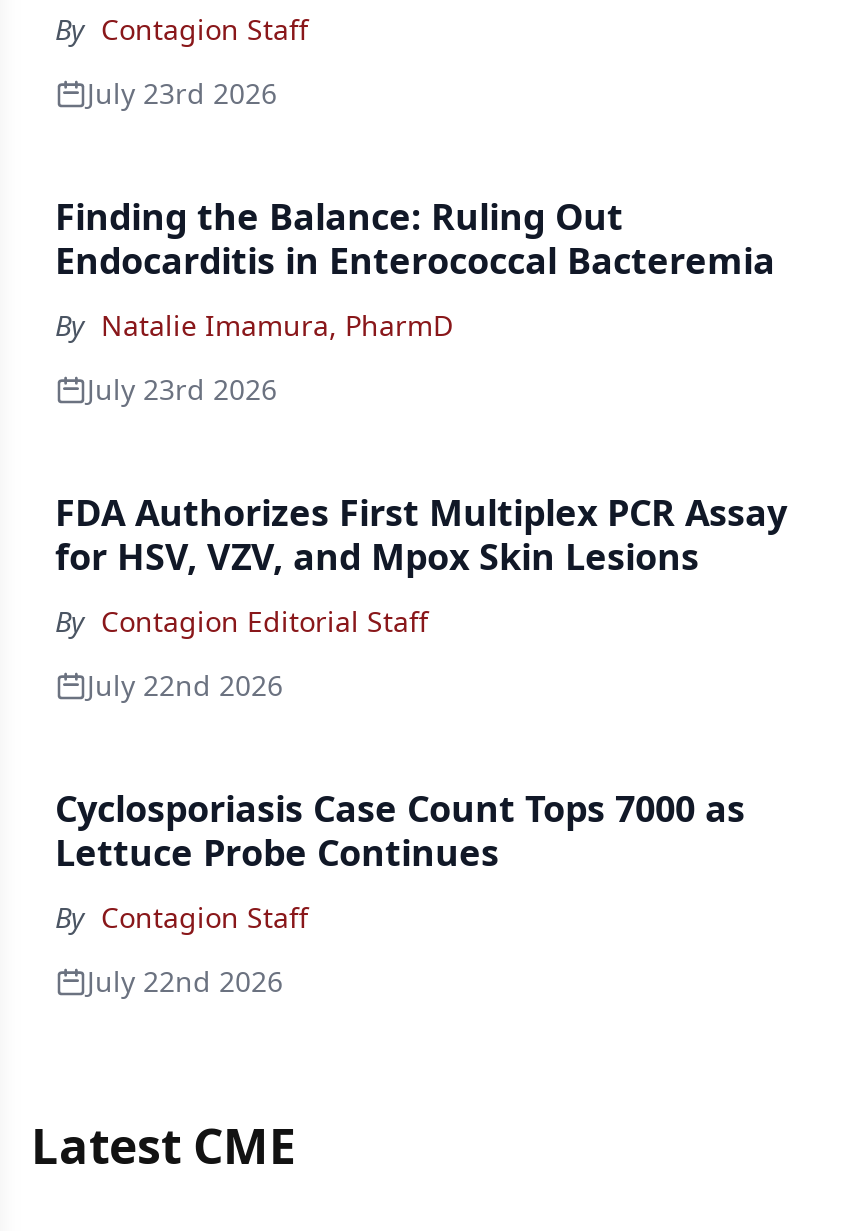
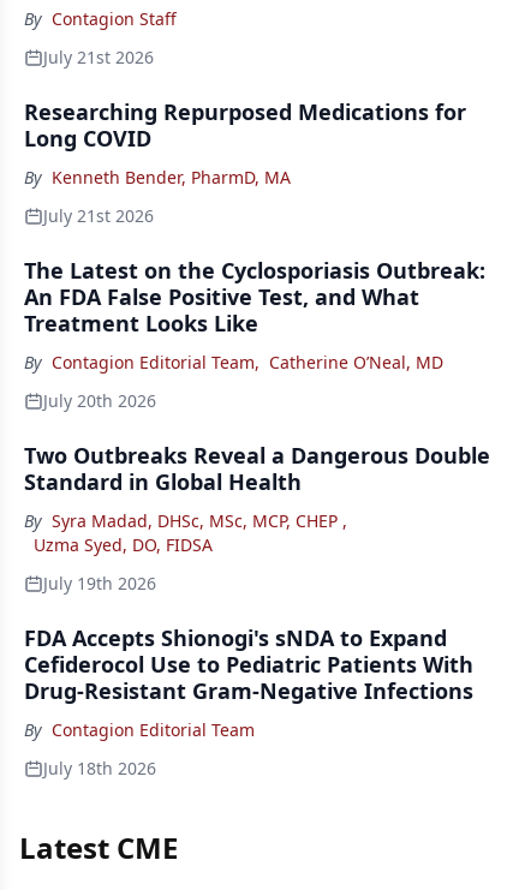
- July 23rd 2026
- Finding the Balance: Ruling Out
- Endocarditis in Enterococcal Bacteremia
- By Natalie Imamura, PharmD
- July 23rd 2026
- FDA Authorizes First Multiplex PCR Assay
- for HSV, VZV, and Mpox Skin Lesions
- By Contagion Editorial Staff
- July 22nd 2026
- Cyclosporiasis Case Count Tops 7000 as
- Lettuce Probe Continues
- By Contagion Staff
- July 22nd 2026
+ July 21st 2026
+ Researching Repurposed Medications for
+ Long COVID
+ By Kenneth Bender, PharmD, MA
+ July 21st 2026
+ The Latest on the Cyclosporiasis Outbreak:
+ An FDA False Positive Test, and What
+ Treatment Looks Like
+ By Contagion Editorial Team, Catherine O’Neal, MD
+ July 20th 2026
+ Two Outbreaks Reveal a Dangerous Double
+ Standard in Global Health
+ By Syra Madad, DHSc, MSc, MCP, CHEP,
+ Uzma Syed, DO, FIDSA
+ July 19th 2026
+ FDA Accepts Shionogi's sNDA to Expand
+ Cefiderocol Use to Pediatric Patients With
+ Drug-Resistant Gram-Negative Infections
+ By Contagion Editorial Team
+ July 18th 2026
